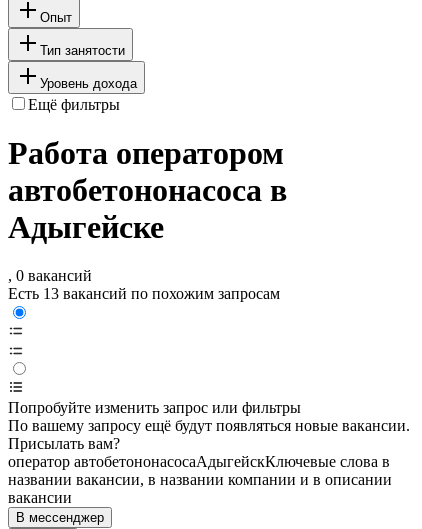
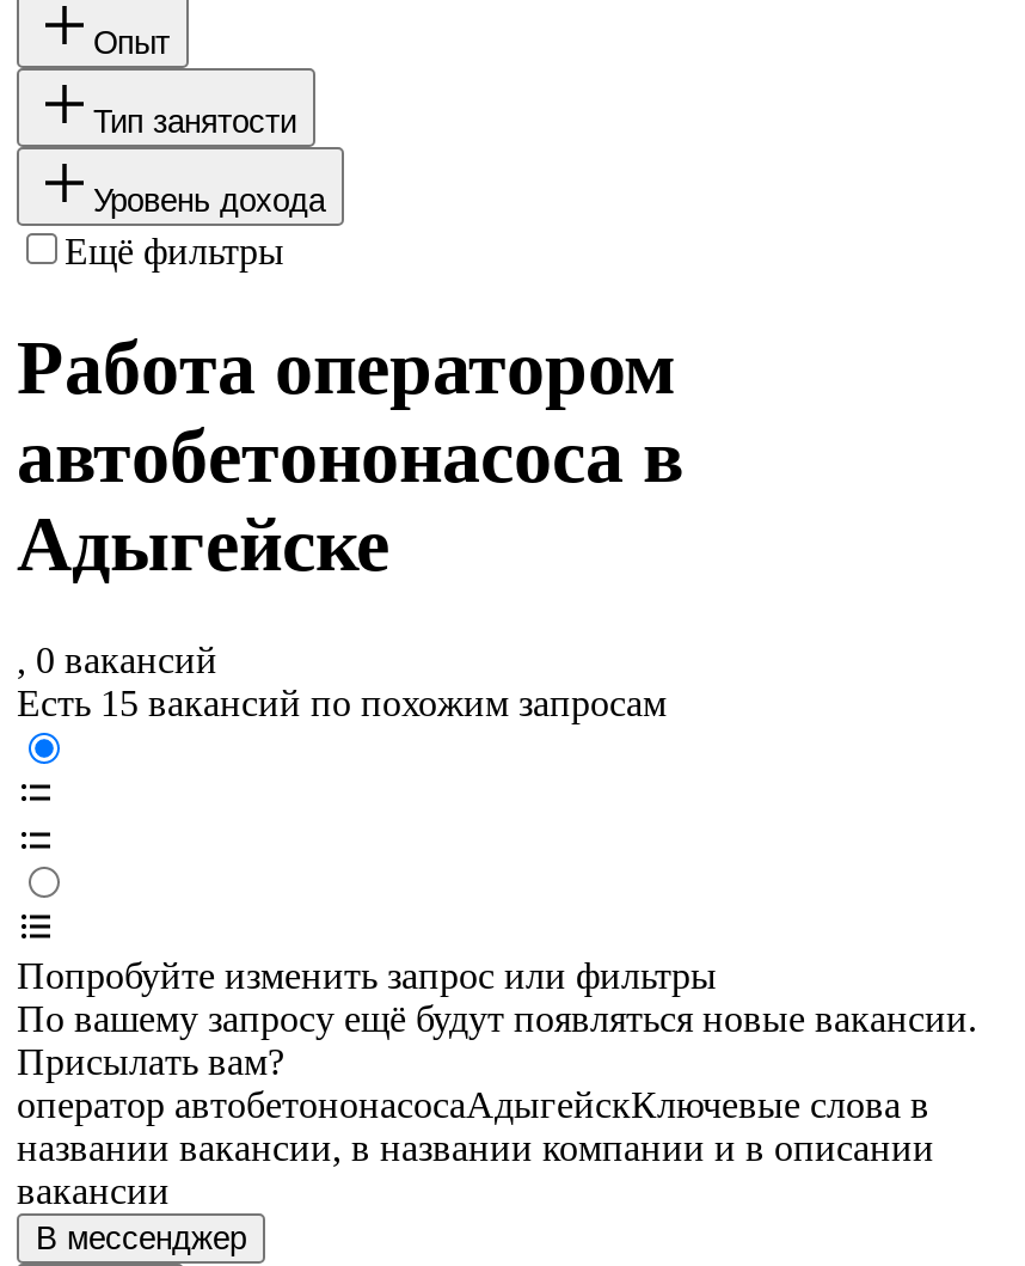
- Есть 13 вакансий по похожим запросам
+ Есть 15 вакансий по похожим запросам
